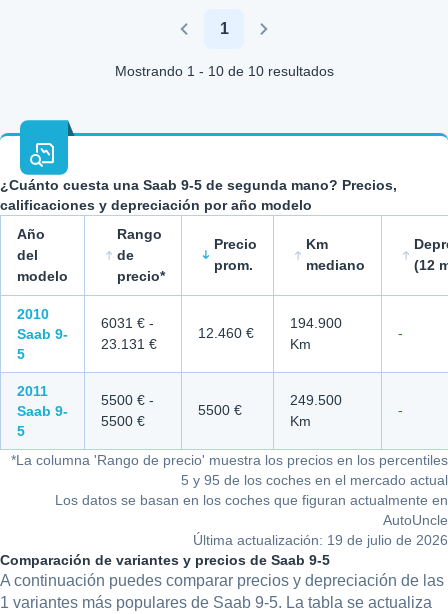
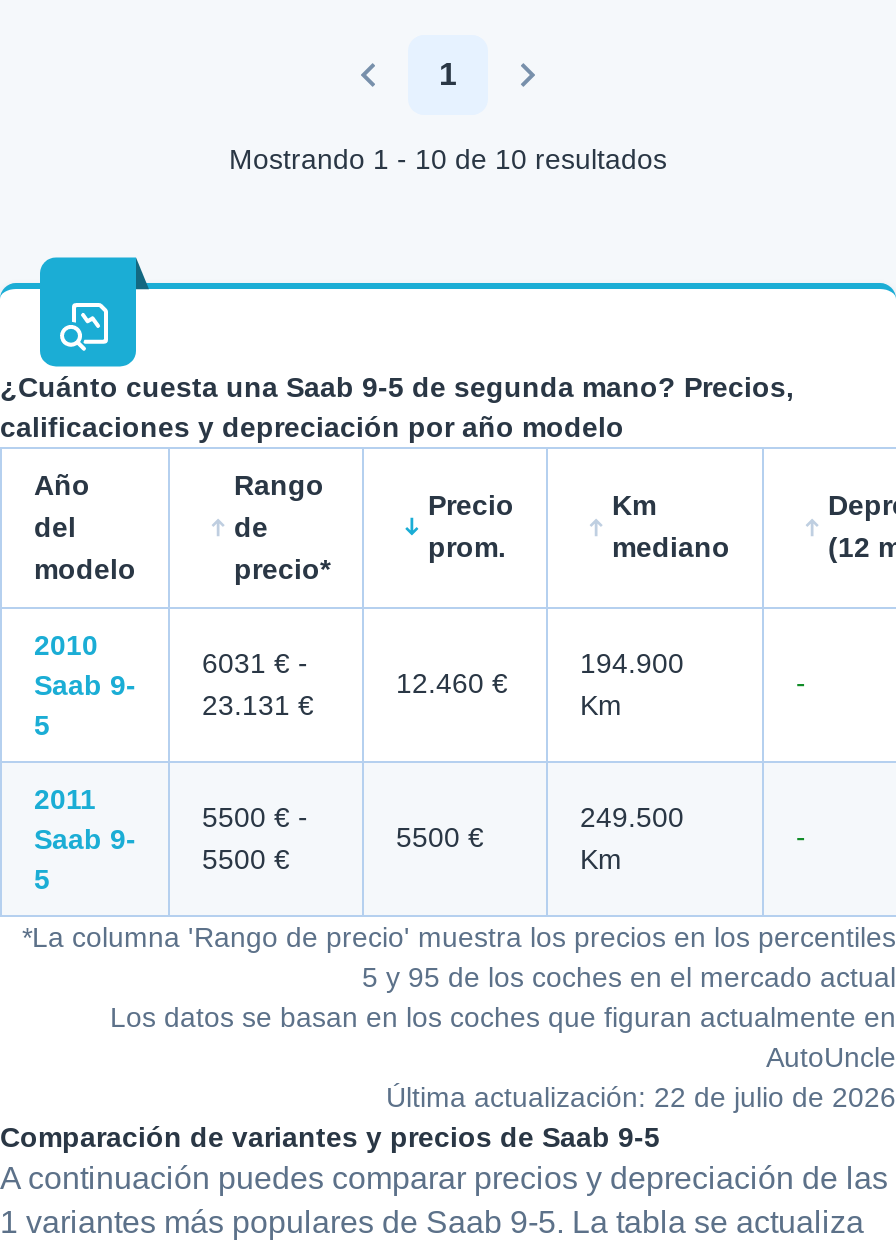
- Última actualización: 19 de julio de 2026
+ Última actualización: 22 de julio de 2026
